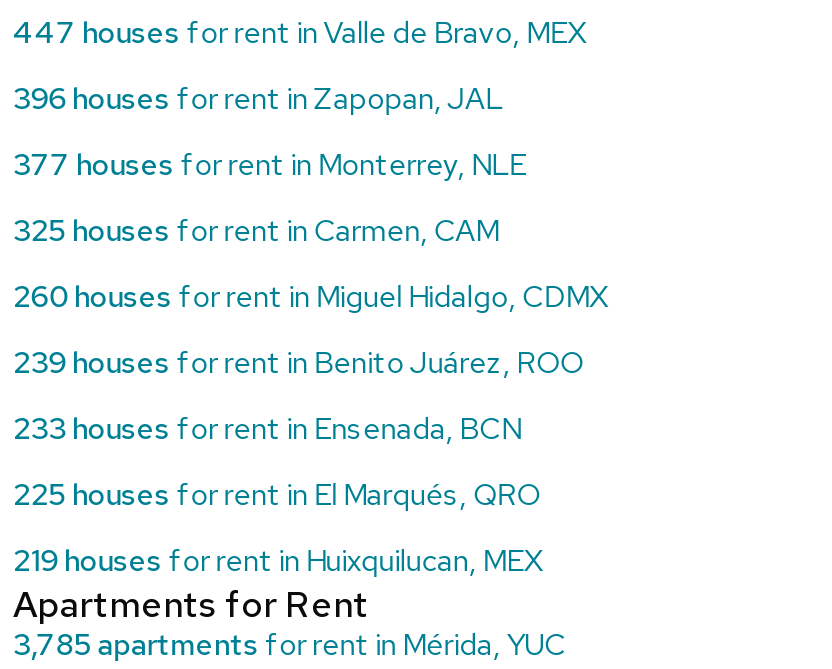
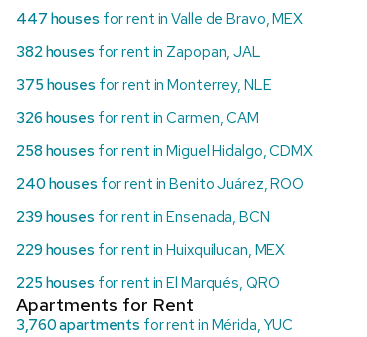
- 396 houses for rent in Zapopan, JAL
- 377 houses for rent in Monterrey, NLE
- 325 houses for rent in Carmen, CAM
- 260 houses for rent in Miguel Hidalgo, CDMX
- 239 houses for rent in Benito Juárez, ROO
- 233 houses for rent in Ensenada, BCN
+ 382 houses for rent in Zapopan, JAL
+ 375 houses for rent in Monterrey, NLE
+ 326 houses for rent in Carmen, CAM
+ 258 houses for rent in Miguel Hidalgo, CDMX
+ 240 houses for rent in Benito Juárez, ROO
+ 239 houses for rent in Ensenada, BCN
+ 229 houses for rent in Huixquilucan, MEX

moved down: 225 houses for rent in El Marqués, QRO

- 219 houses for rent in Huixquilucan, MEX

- 3,785 apartments for rent in Mérida, YUC
+ 3,760 apartments for rent in Mérida, YUC
